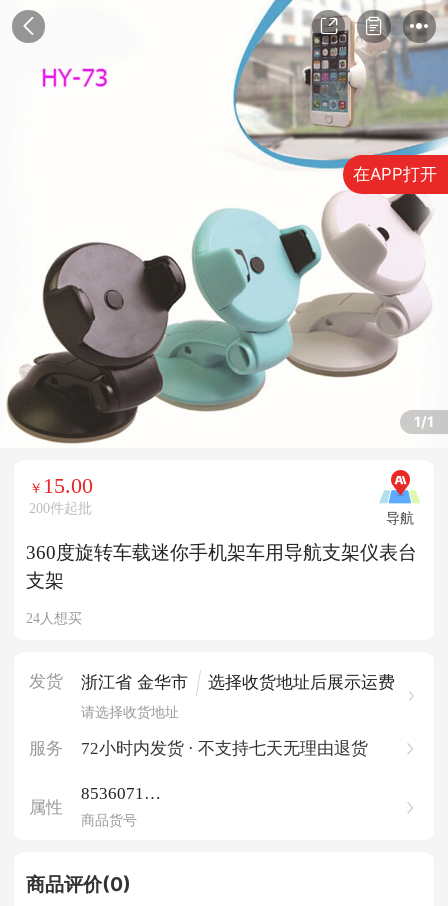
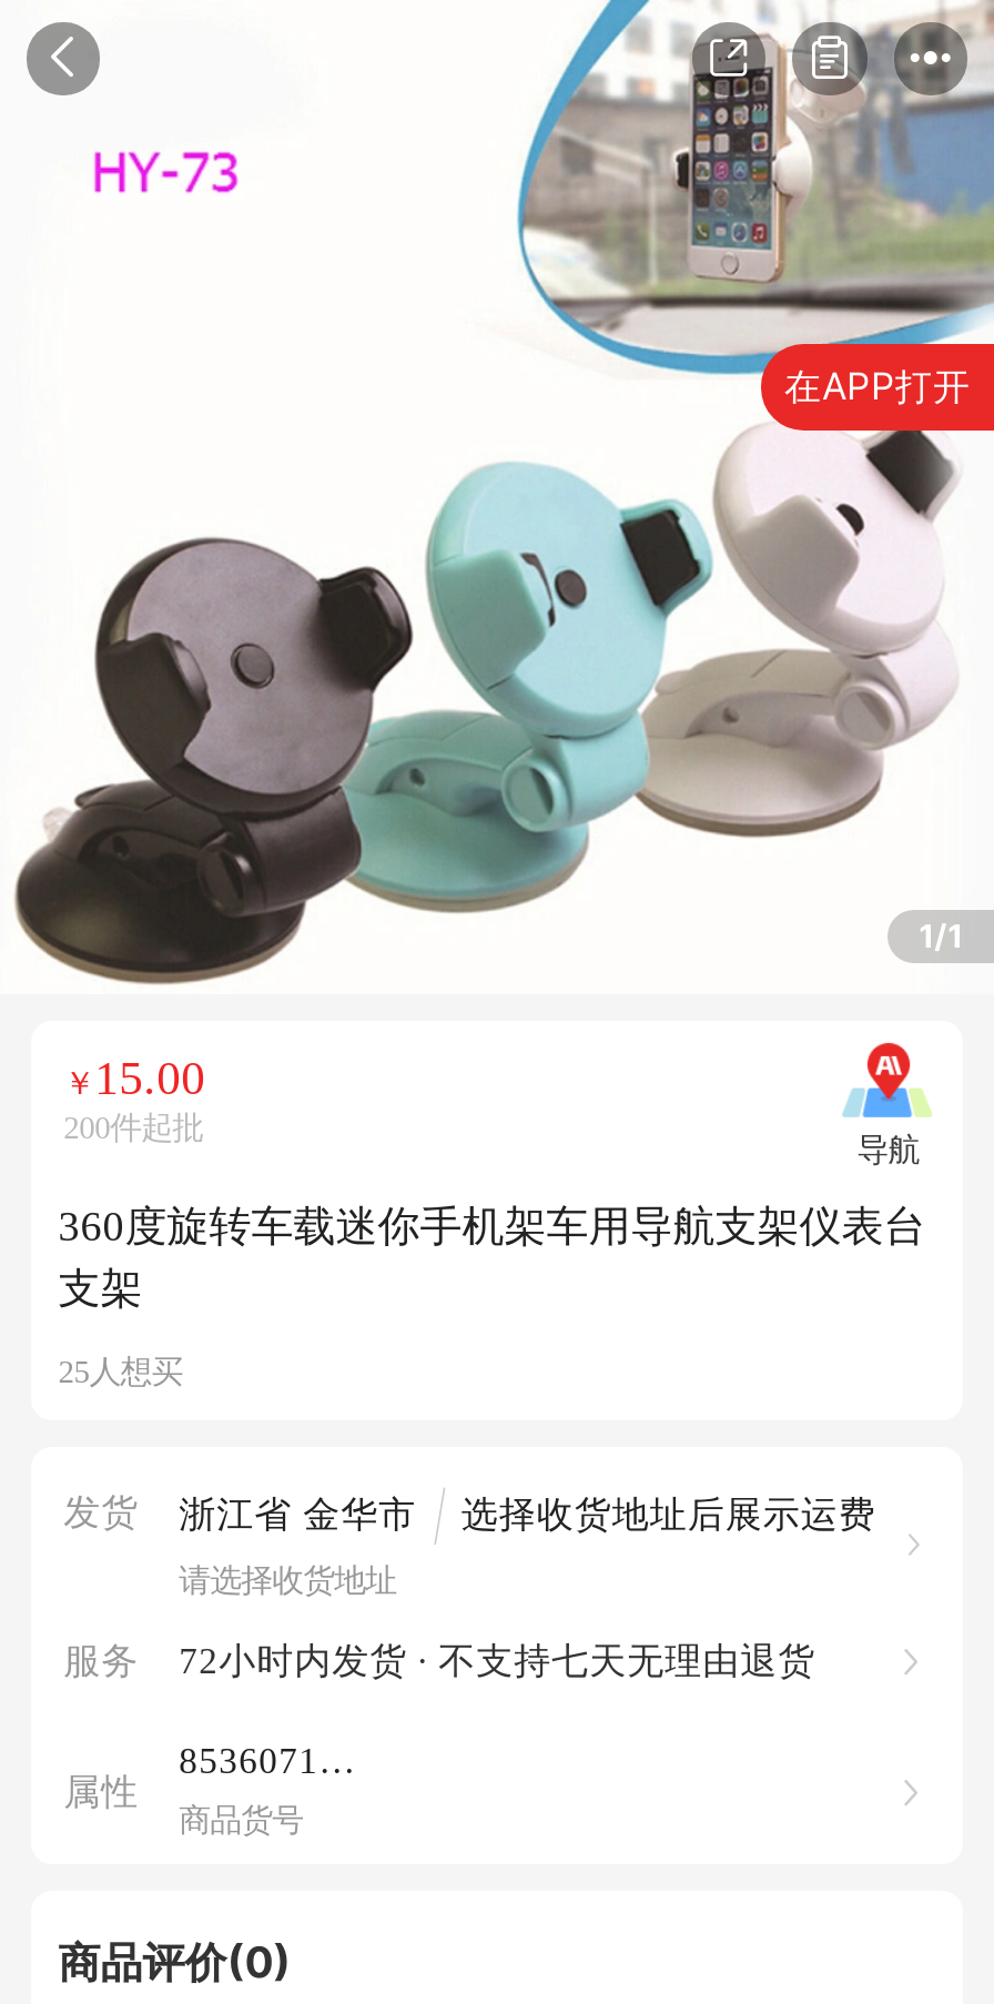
- 24人想买
+ 25人想买
